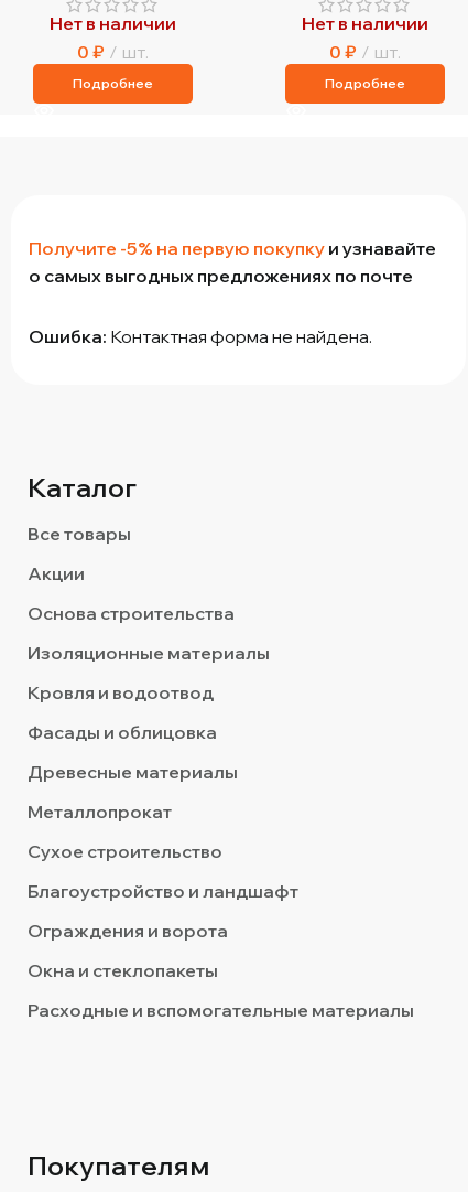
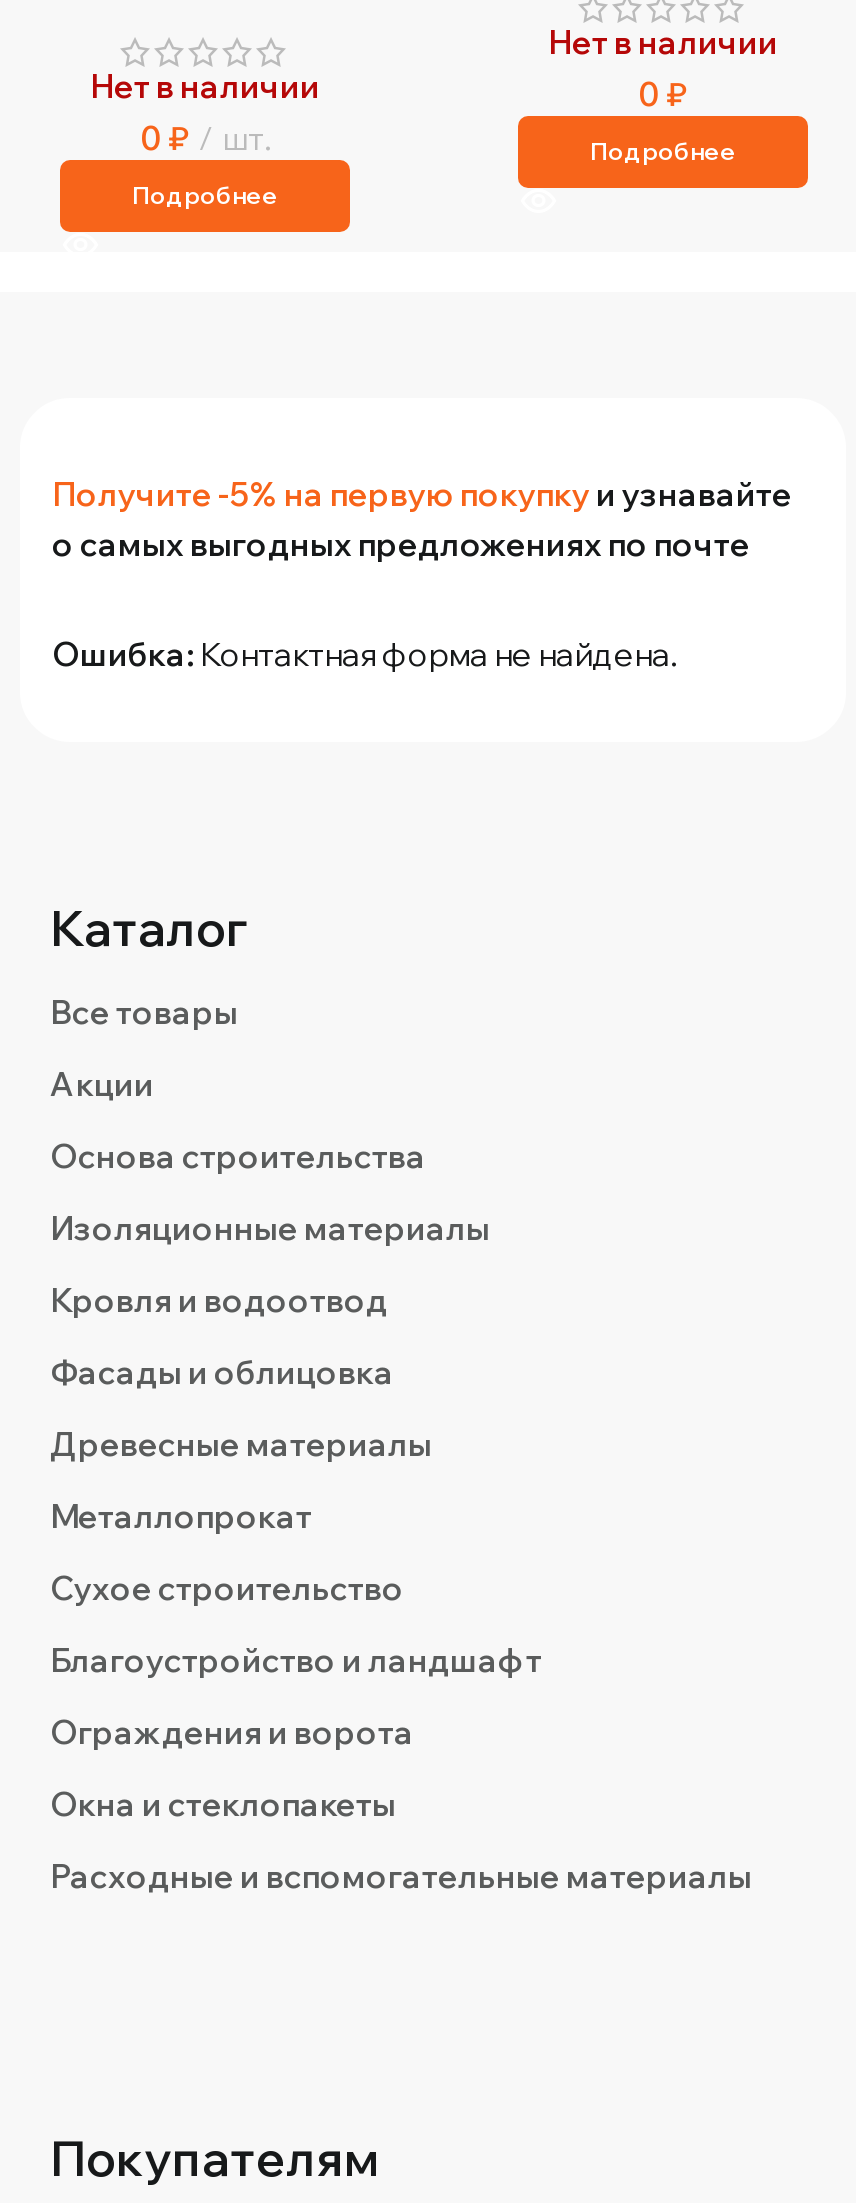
- шт.
